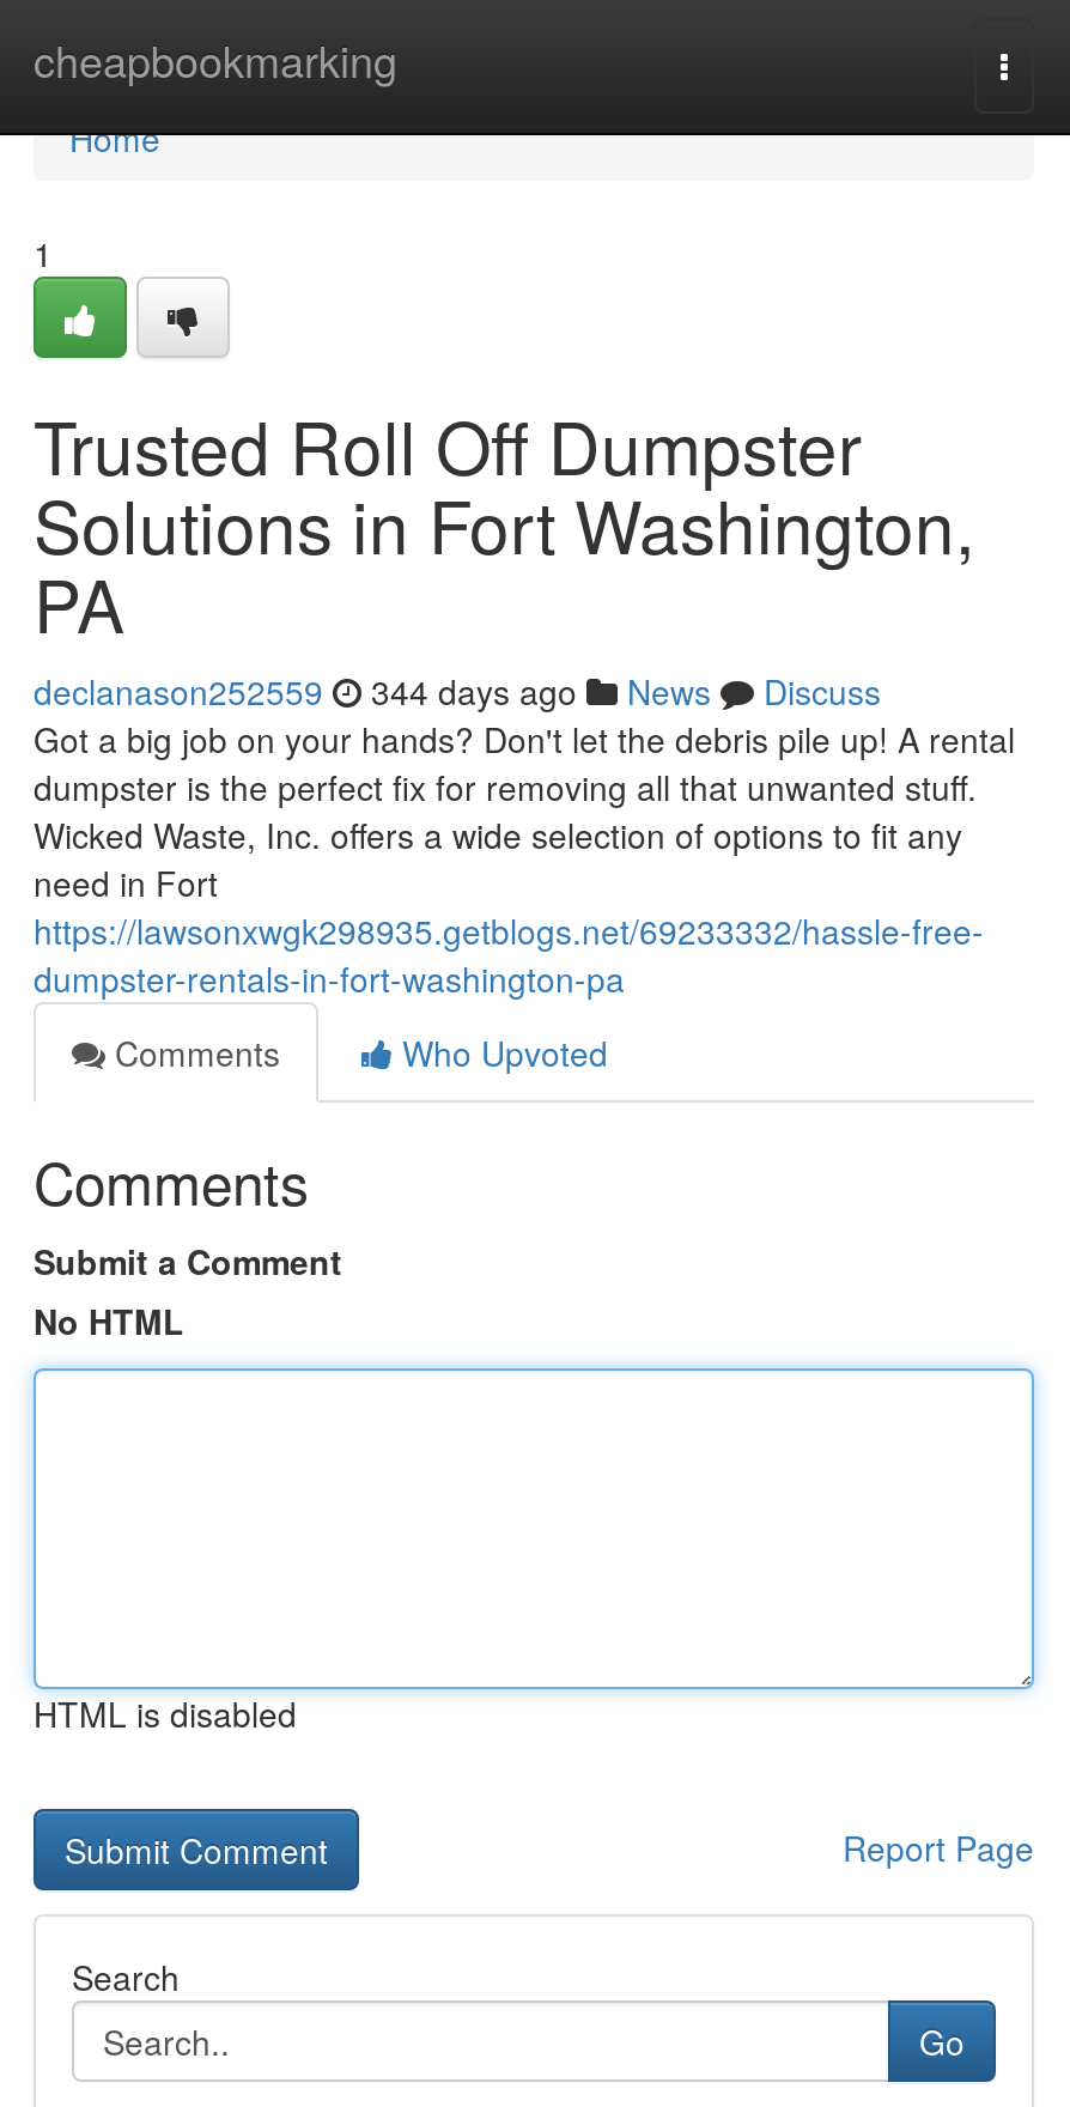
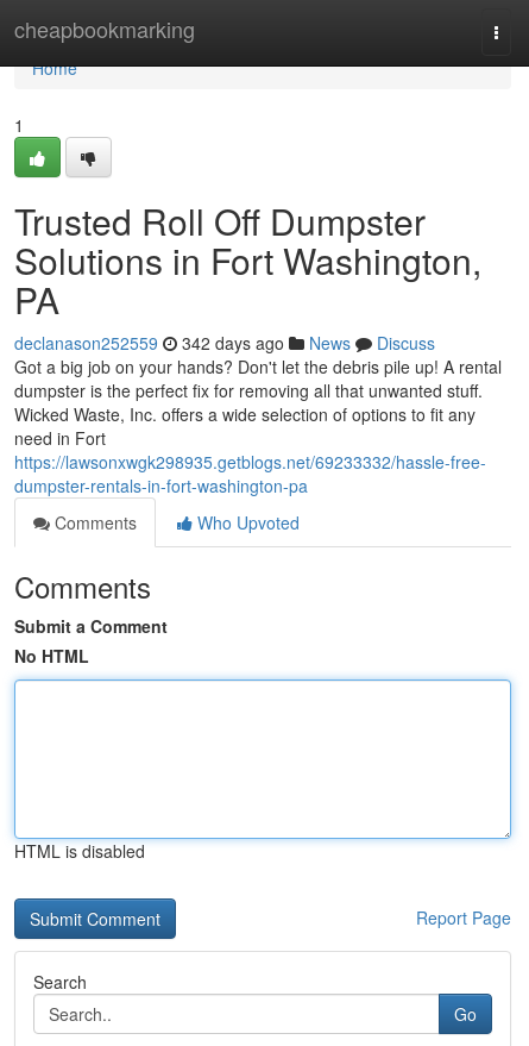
- declanason252559 344 days ago News Discuss
+ declanason252559 342 days ago News Discuss
